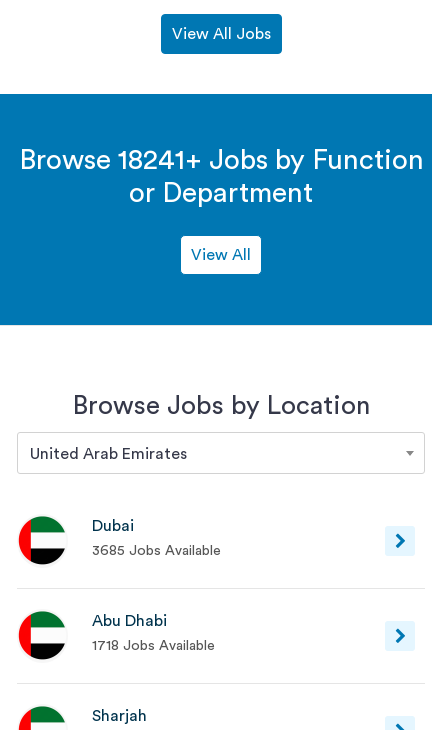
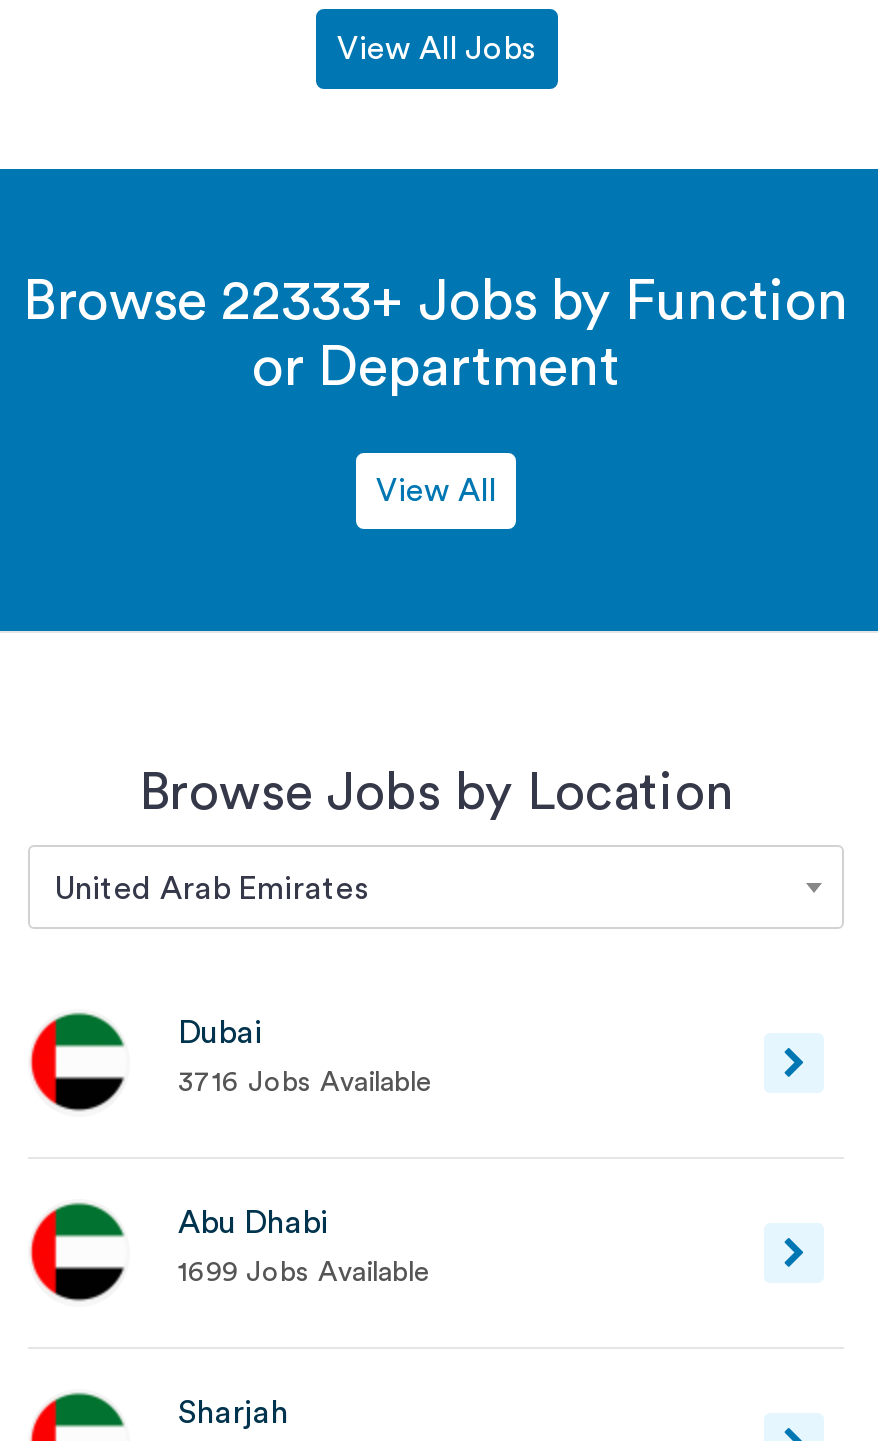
- Browse 18241+ Jobs by Function
+ Browse 22333+ Jobs by Function

- 3685 Jobs Available
+ 3716 Jobs Available

- 1718 Jobs Available
+ 1699 Jobs Available
